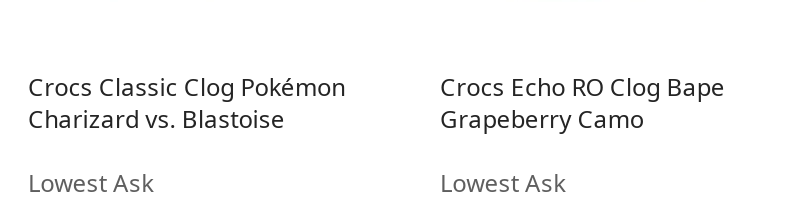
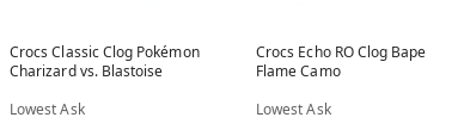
- Grapeberry Camo
+ Flame Camo
